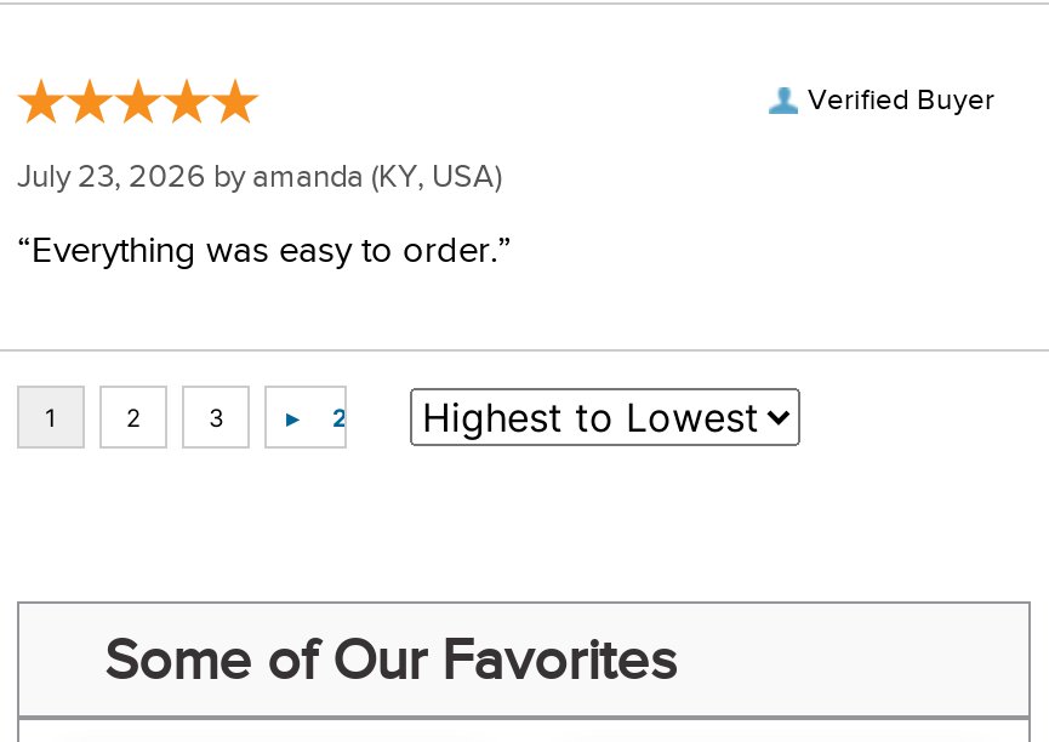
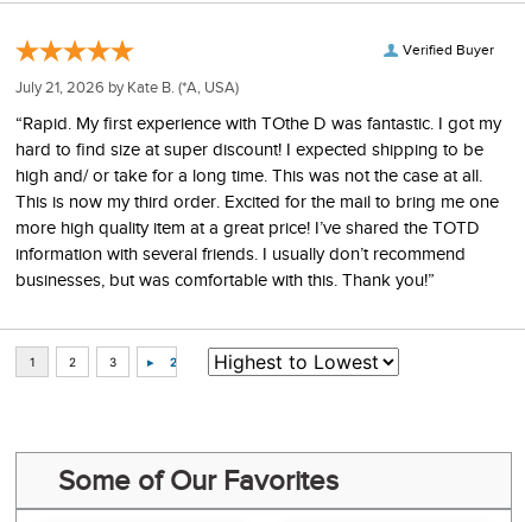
- July 23, 2026 by amanda (KY, USA)
+ July 21, 2026 by Kate B. (*A, USA)

- “Everything was easy to order.”
+ “Rapid. My first experience with TOthe D was fantastic. I got my
+ hard to find size at super discount! I expected shipping to be
+ high and/ or take for a long time. This was not the case at all.
+ This is now my third order. Excited for the mail to bring me one
+ more high quality item at a great price! I’ve shared the TOTD
+ information with several friends. I usually don’t recommend
+ businesses, but was comfortable with this. Thank you!”
